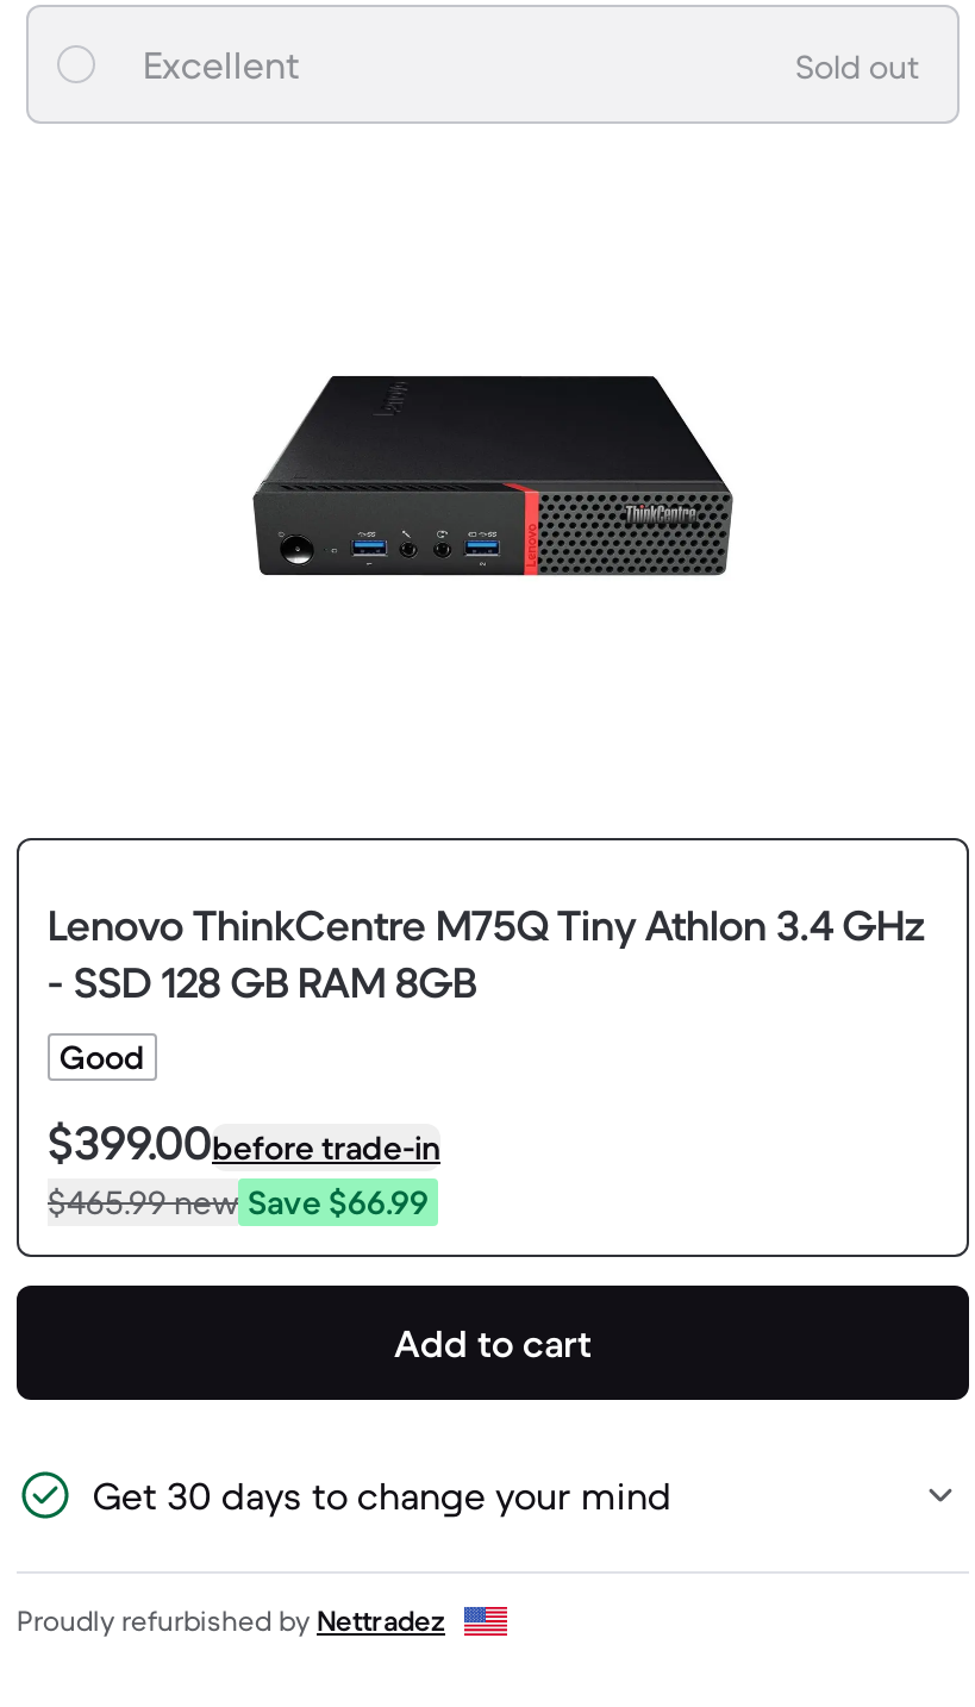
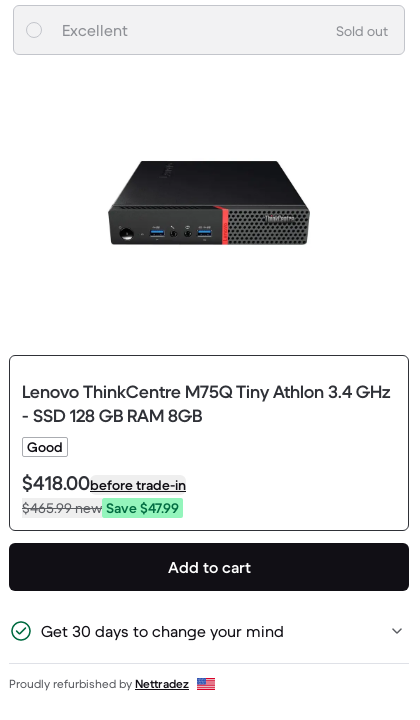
- $399.00before trade-in
+ $418.00before trade-in

- $465.99new Save $66.99
+ $465.99new Save $47.99
